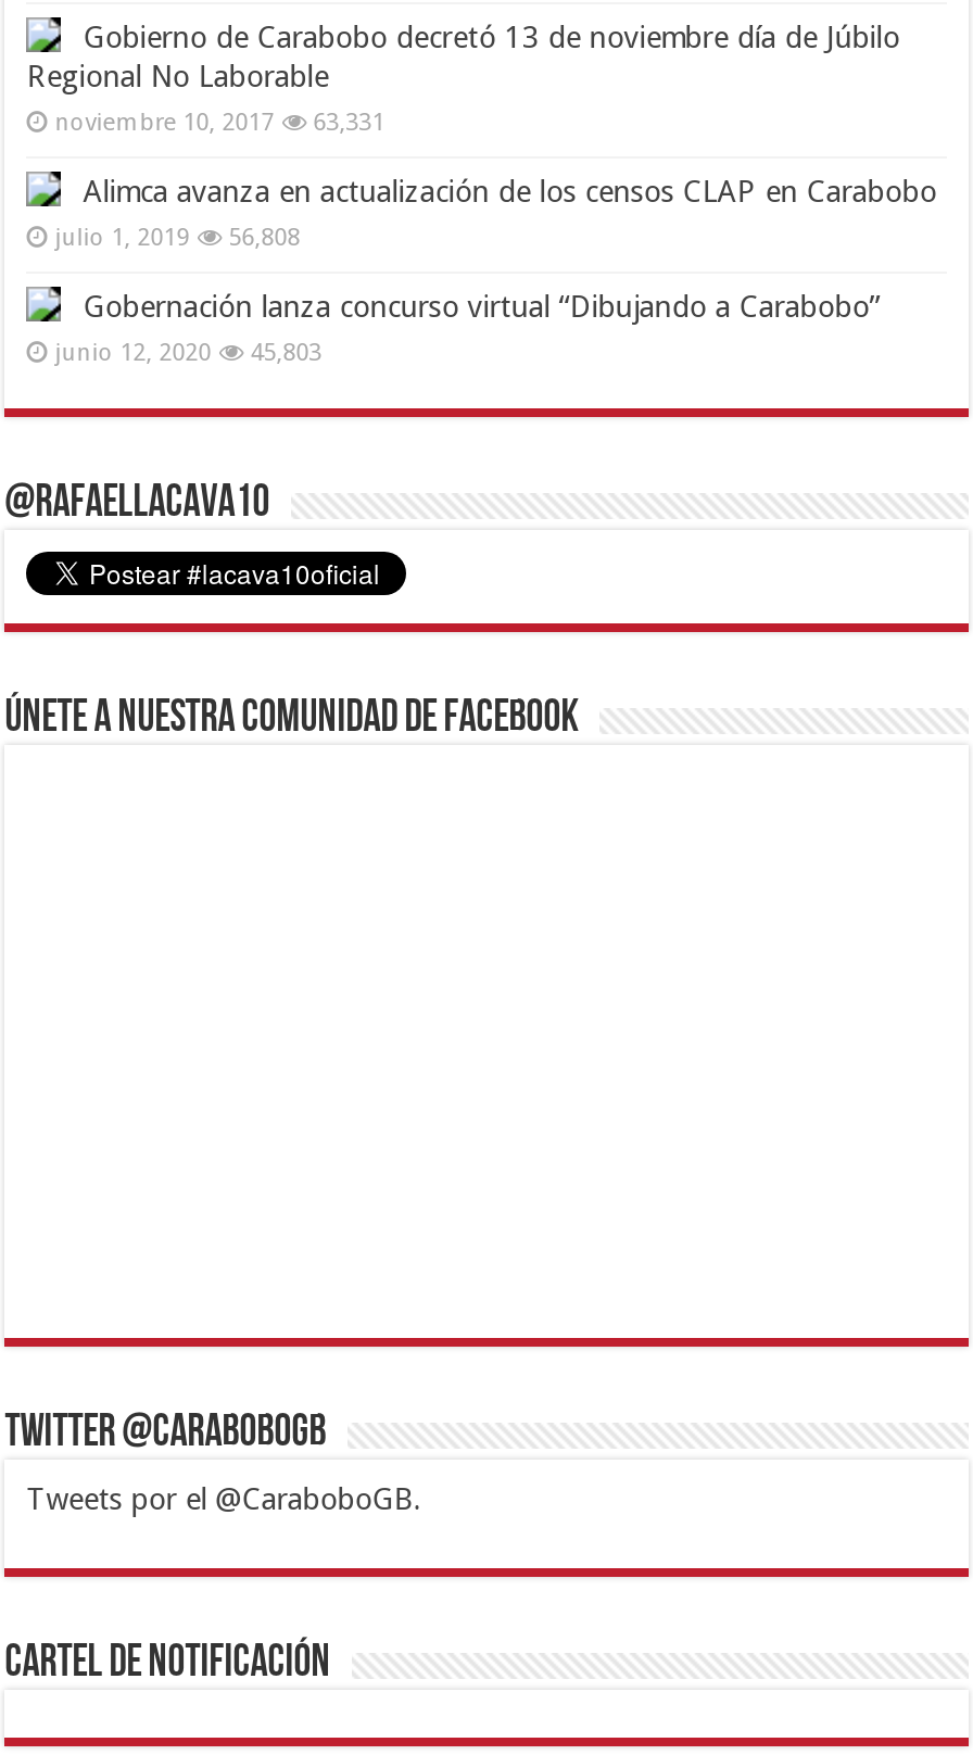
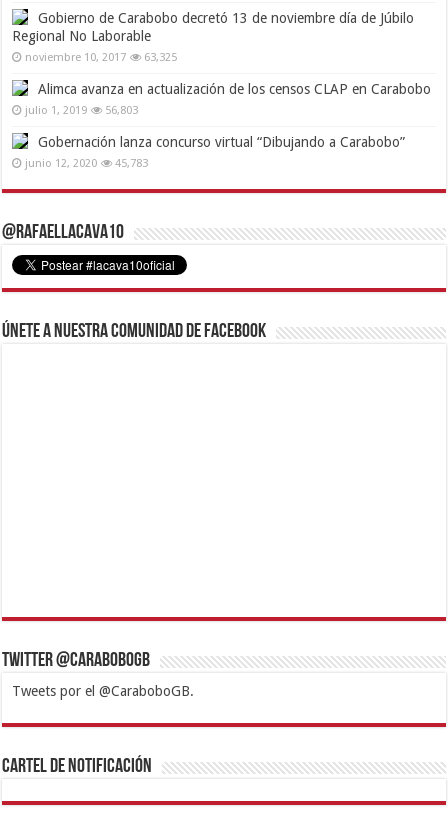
- noviembre 10, 2017 63,331
+ noviembre 10, 2017 63,325

- julio 1, 2019 56,808
+ julio 1, 2019 56,803

- junio 12, 2020 45,803
+ junio 12, 2020 45,783
